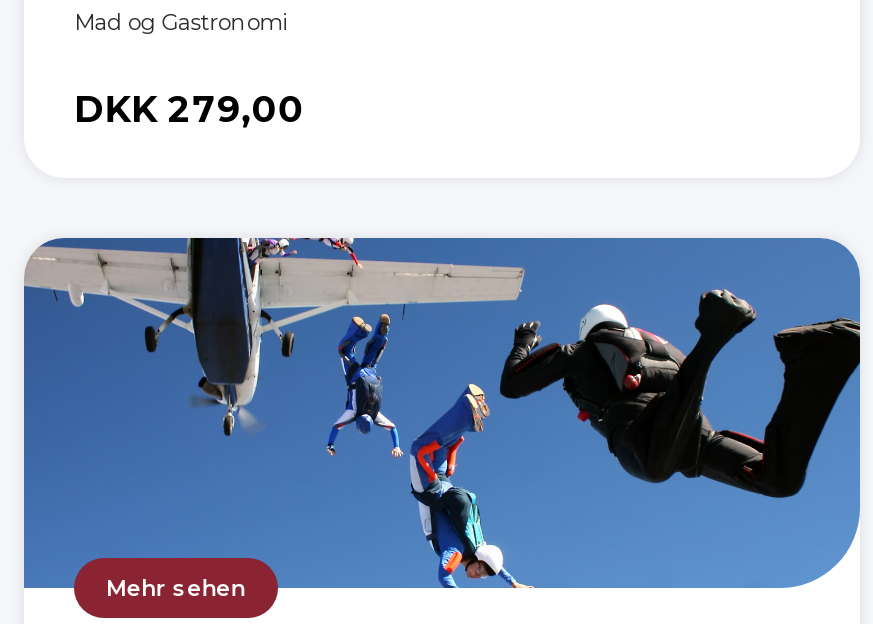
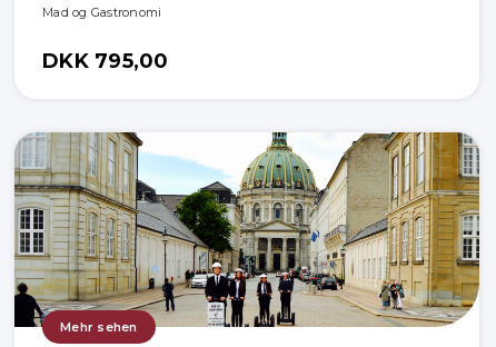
- DKK 279,00
+ DKK 795,00

- [image]
+ [image]
